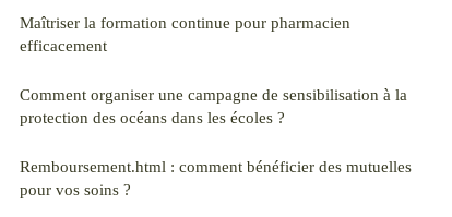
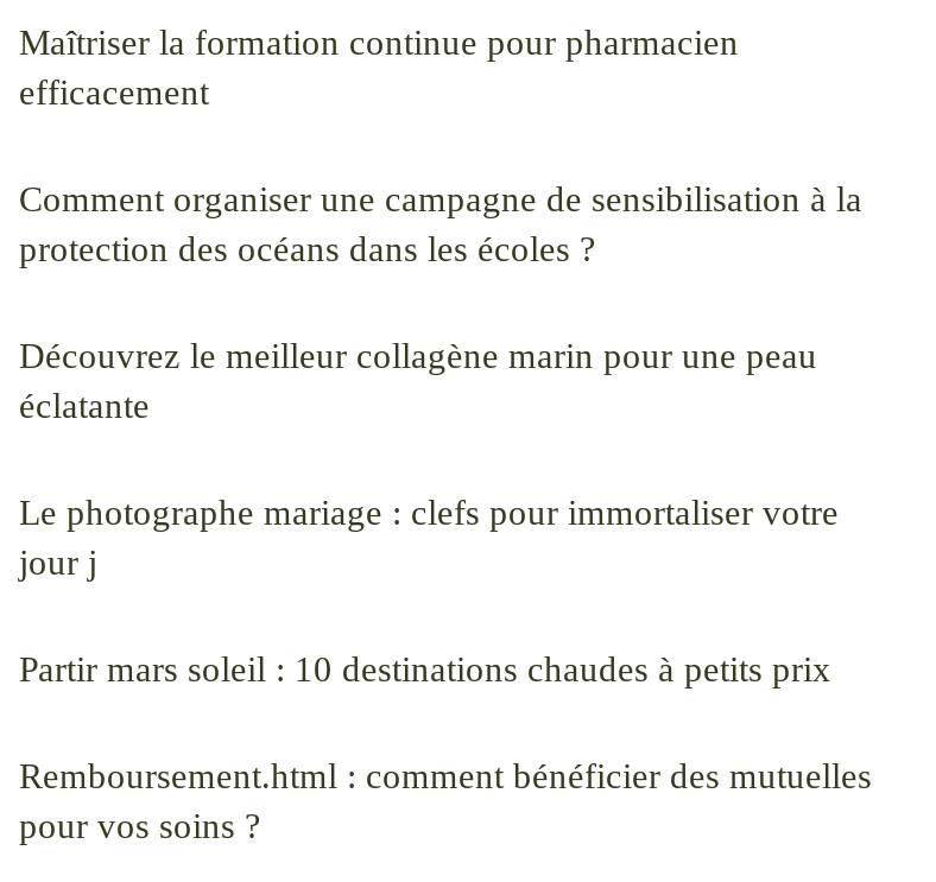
+ Découvrez le meilleur collagène marin pour une peau
+ éclatante
+ Le photographe mariage : clefs pour immortaliser votre
+ jour j
+ Partir mars soleil : 10 destinations chaudes à petits prix
